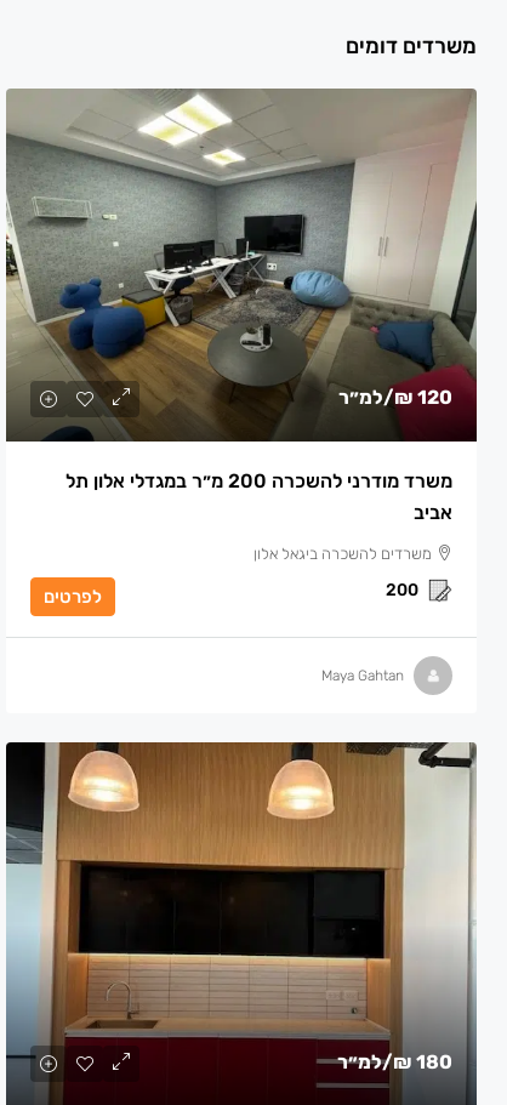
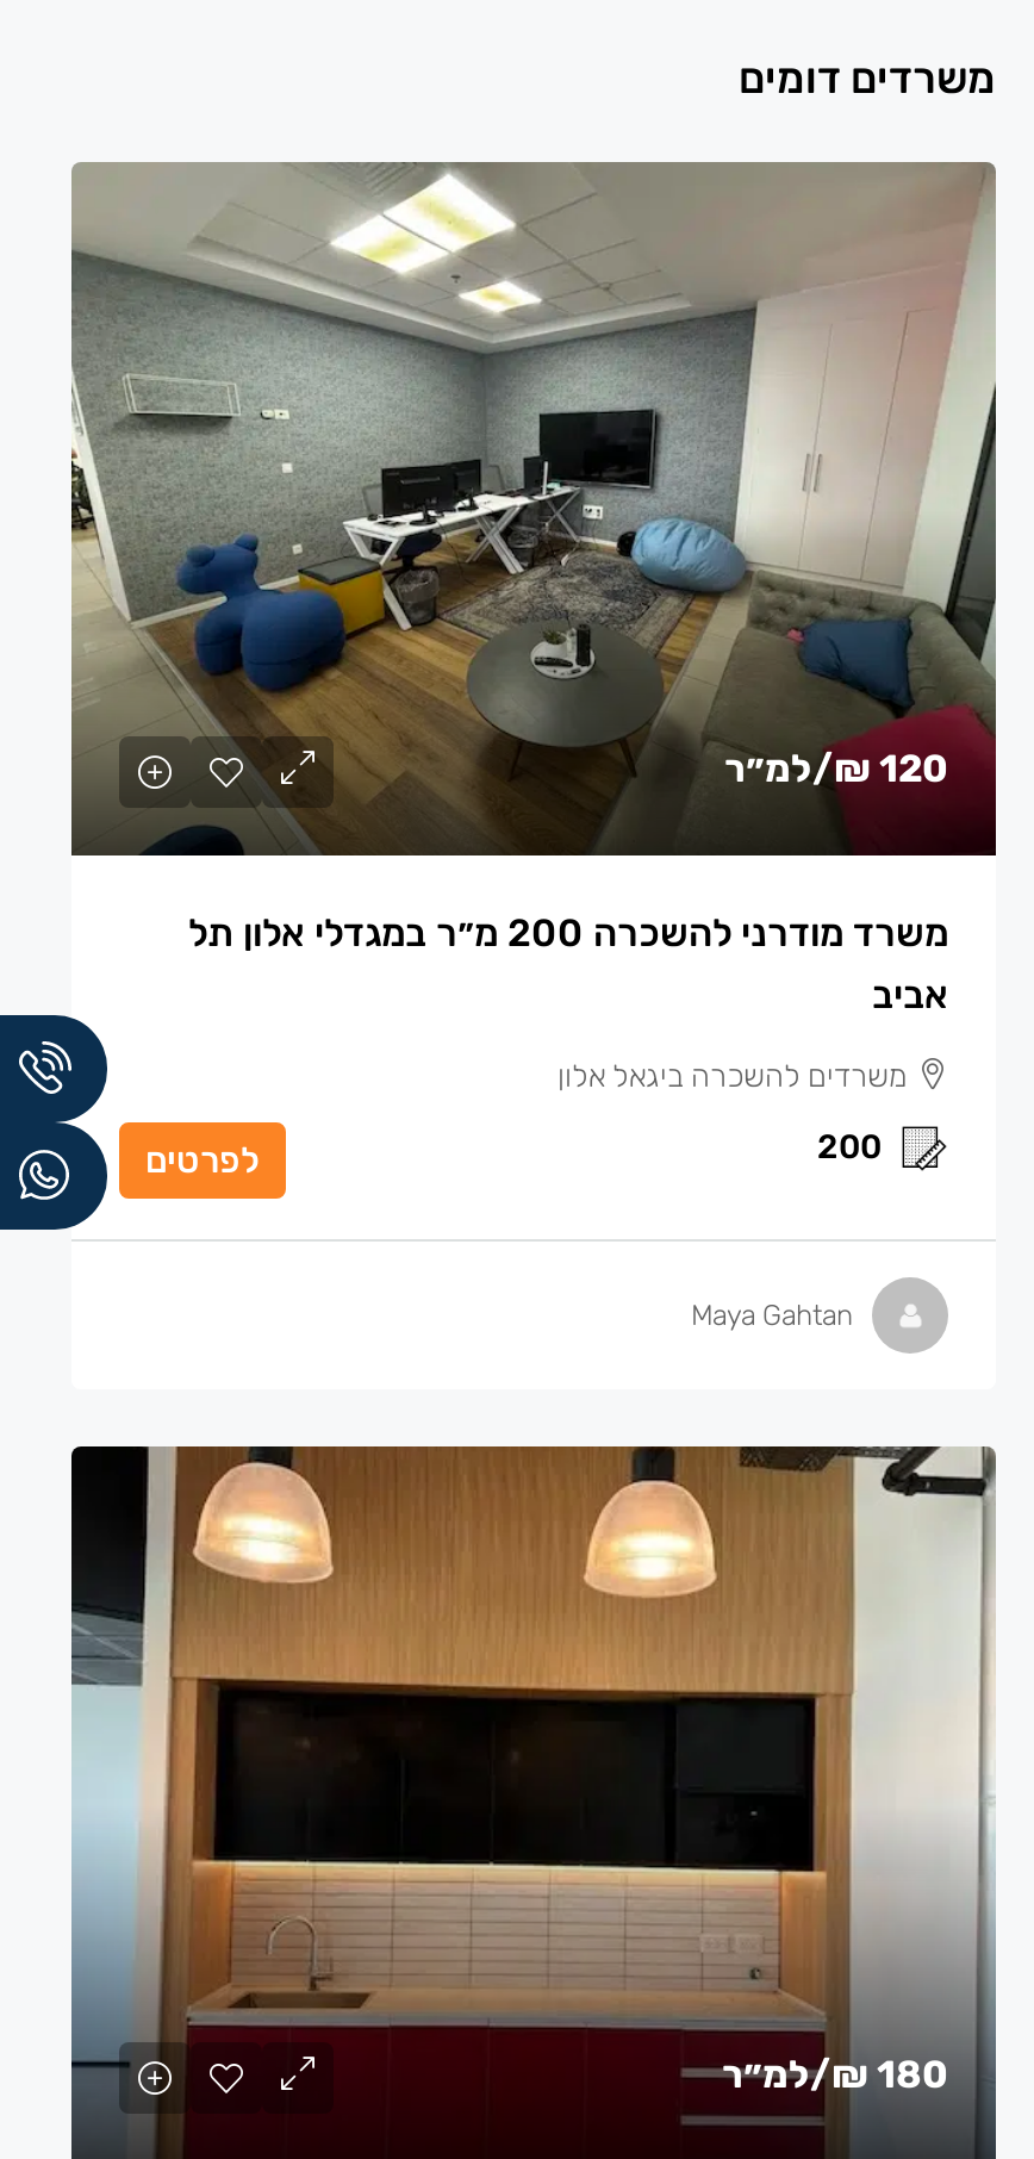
+ [image]
